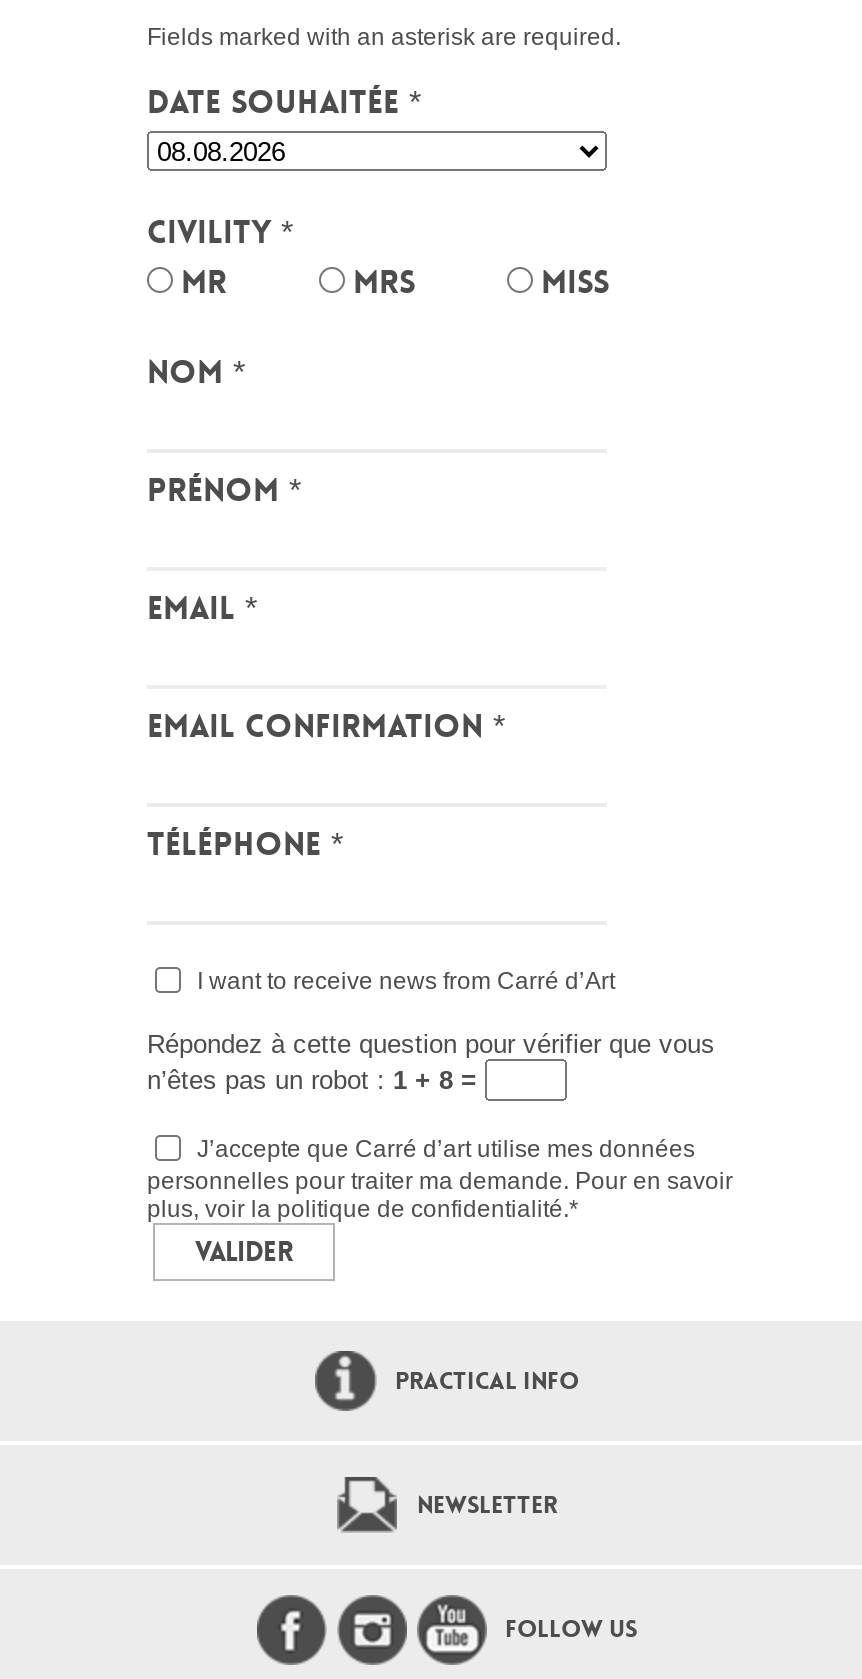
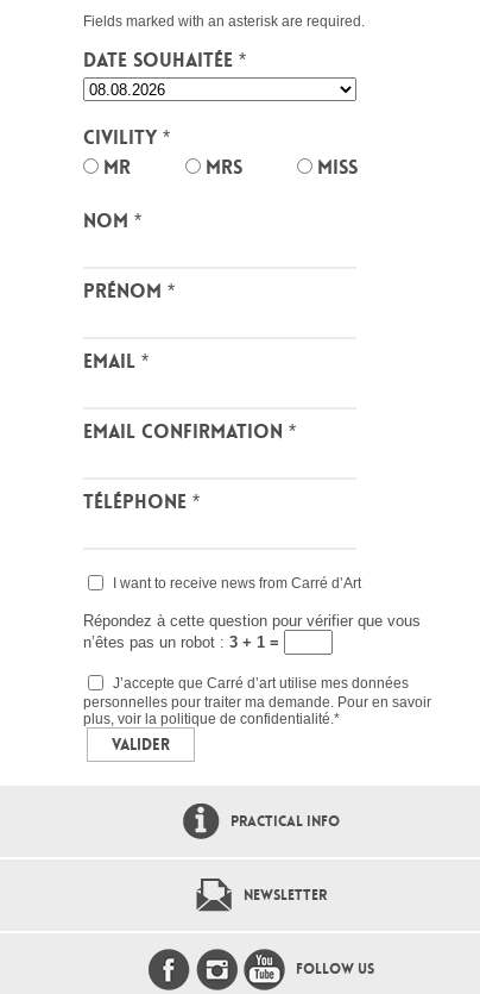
- n’êtes pas un robot : 1 + 8 =
+ n’êtes pas un robot : 3 + 1 =
